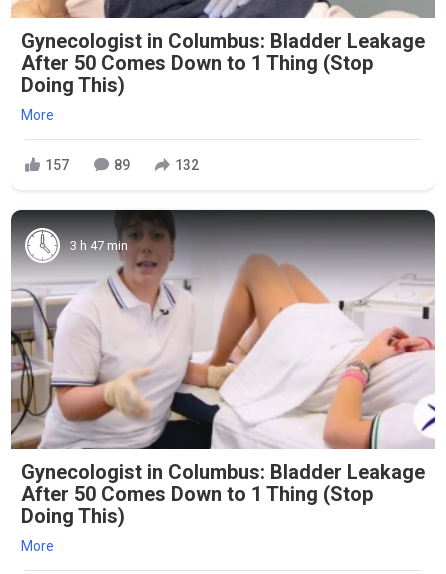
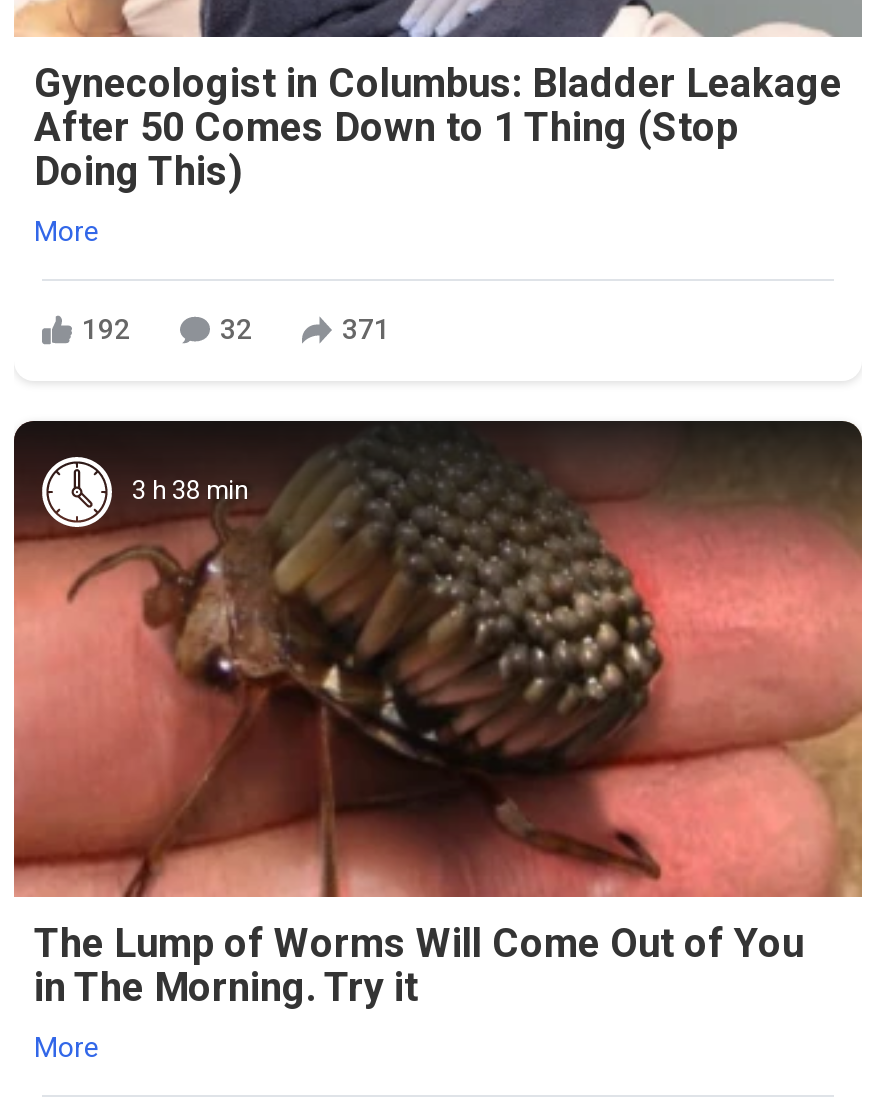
- 157
- 89
- 132
+ 192
+ 32
+ 371

- [image]
- 3 h 47 min
+ [image]
+ 3 h 38 min

- Gynecologist in Columbus: Bladder Leakage
- After 50 Comes Down to 1 Thing (Stop
- Doing This)
+ The Lump of Worms Will Come Out of You
+ in The Morning. Try it
